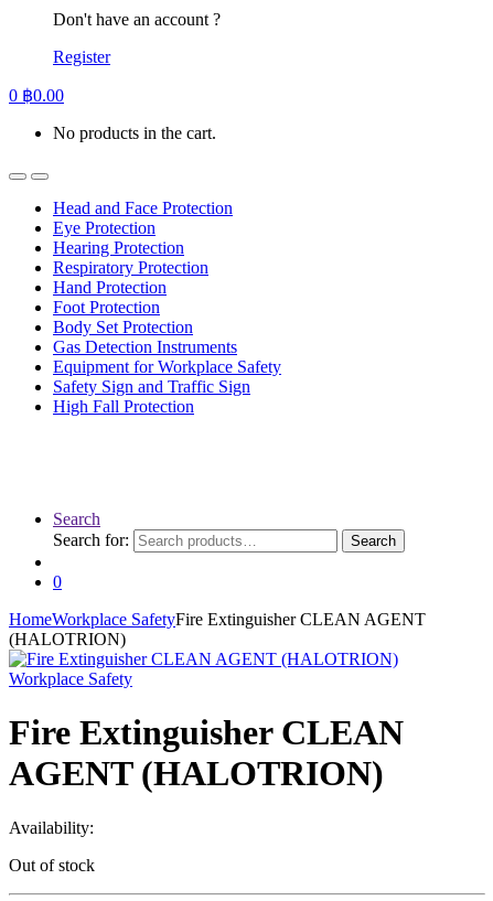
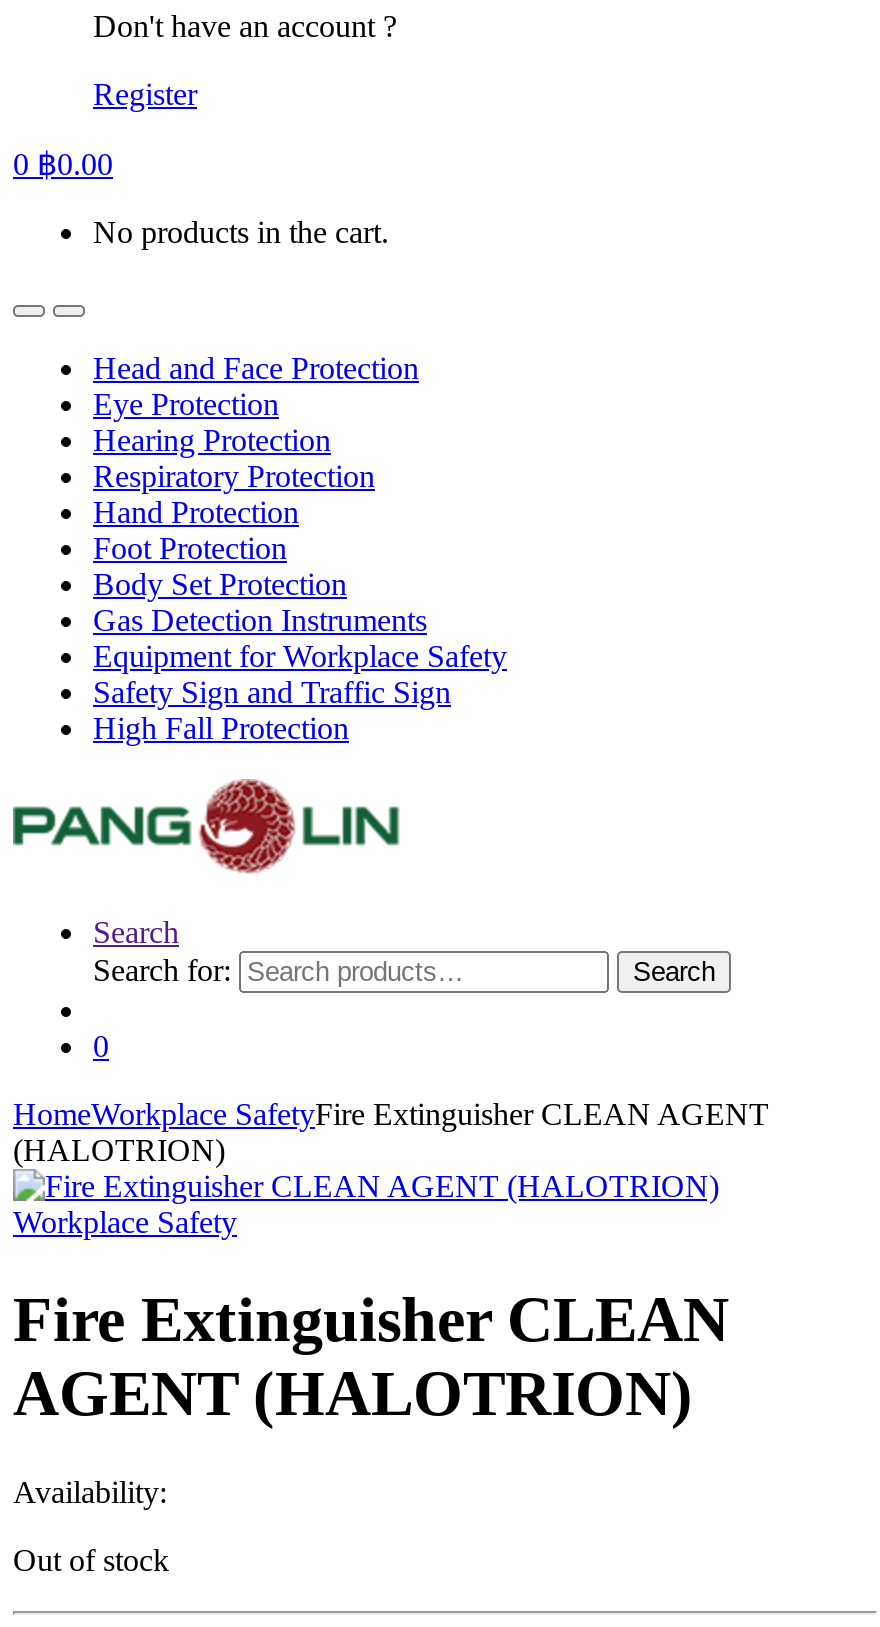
+ [image]
